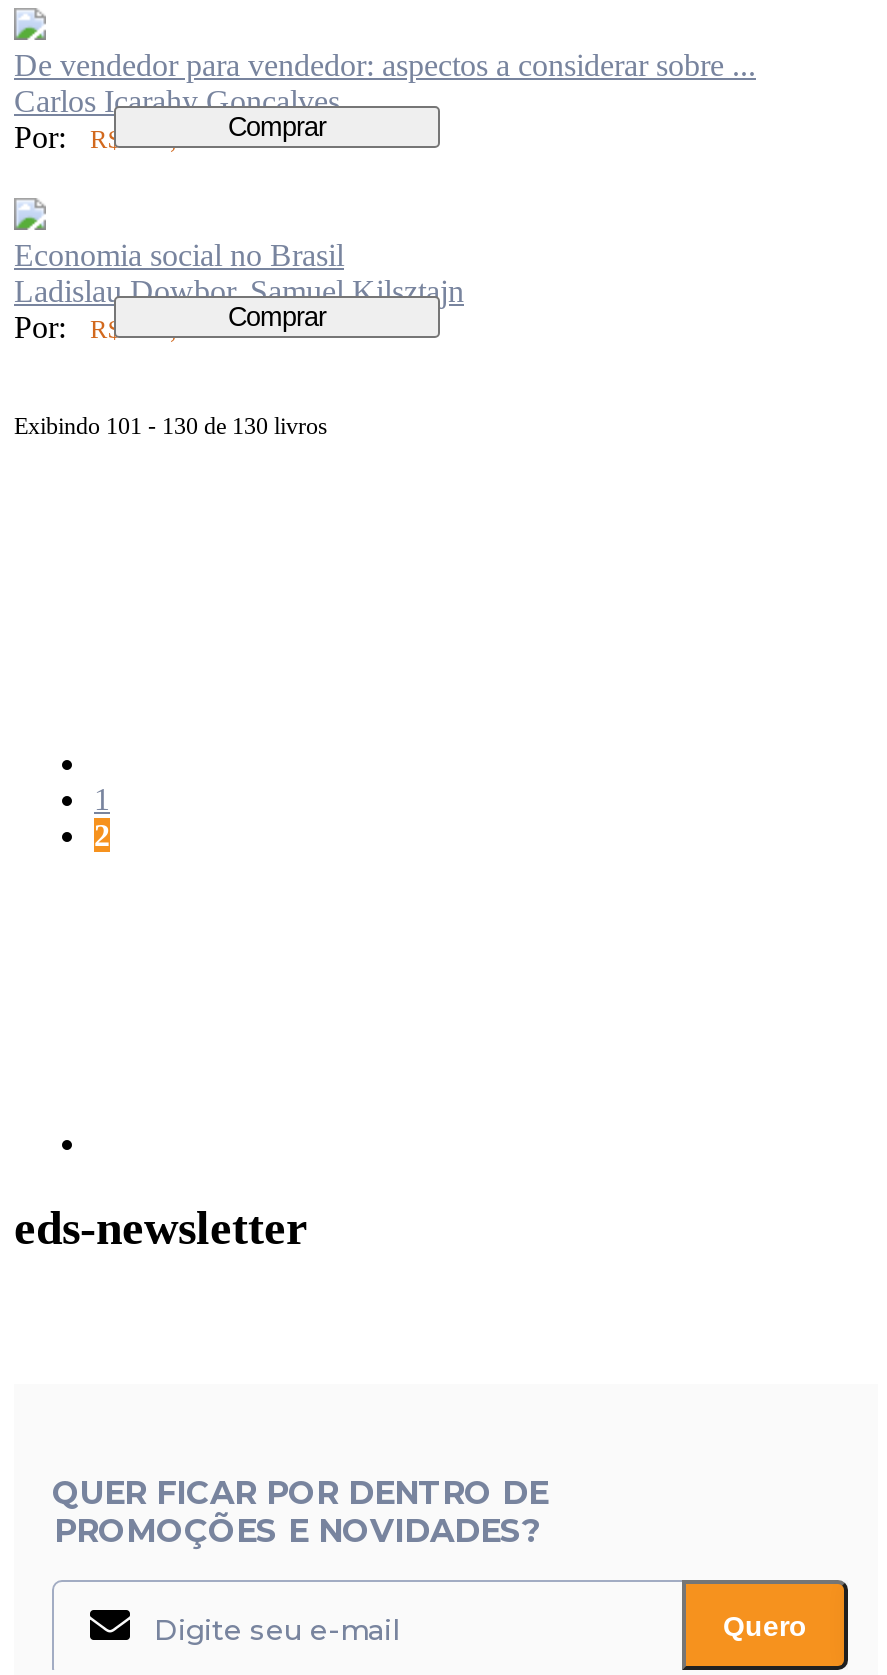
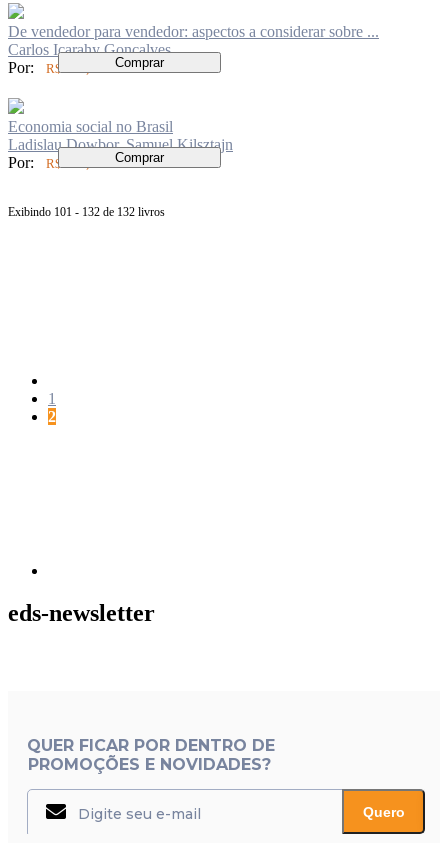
- Exibindo 101 - 130 de 130 livros
+ Exibindo 101 - 132 de 132 livros
